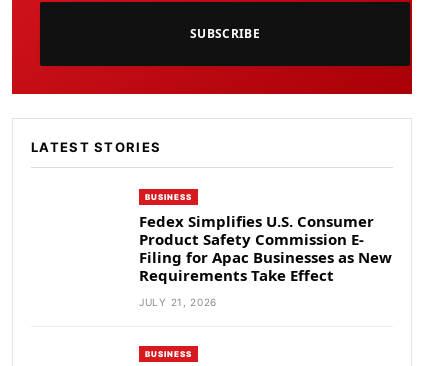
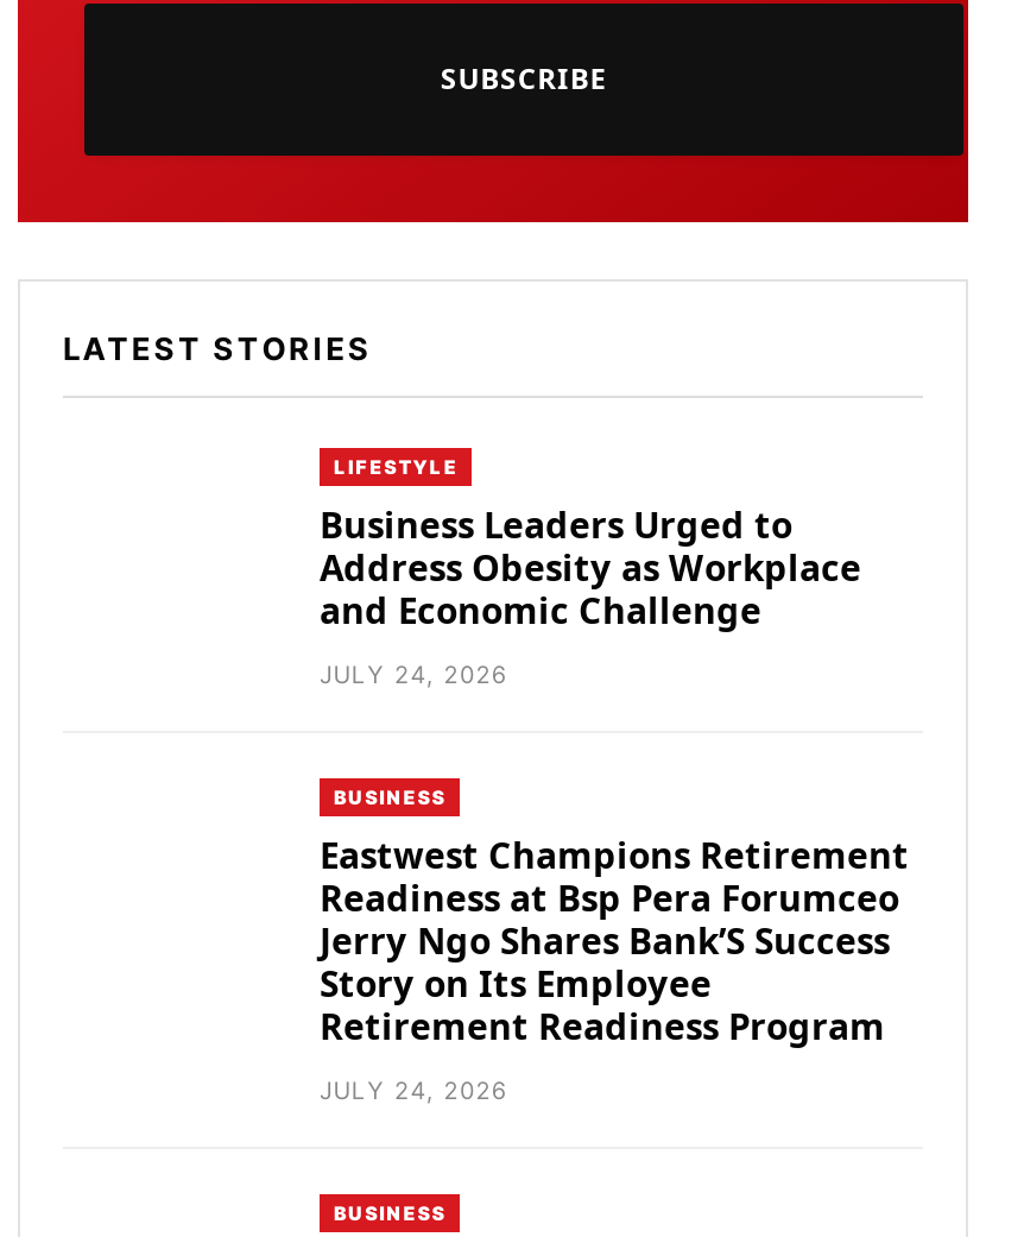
+ LIFESTYLE
+ Business Leaders Urged to
+ Address Obesity as Workplace
+ and Economic Challenge
+ JULY 24, 2026

- Fedex Simplifies U.S. Consumer
- Product Safety Commission E-
- Filing for Apac Businesses as New
- Requirements Take Effect
+ Eastwest Champions Retirement
+ Readiness at Bsp Pera Forumceo
+ Jerry Ngo Shares Bank’S Success
+ Story on Its Employee
+ Retirement Readiness Program

- JULY 21, 2026
+ JULY 24, 2026
